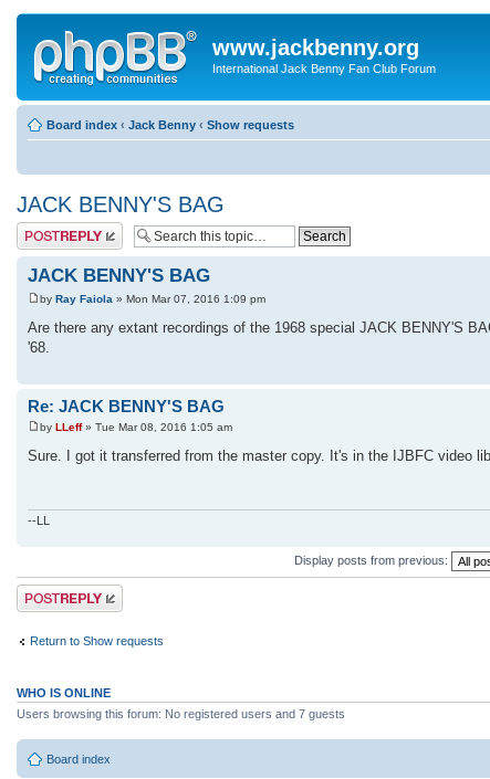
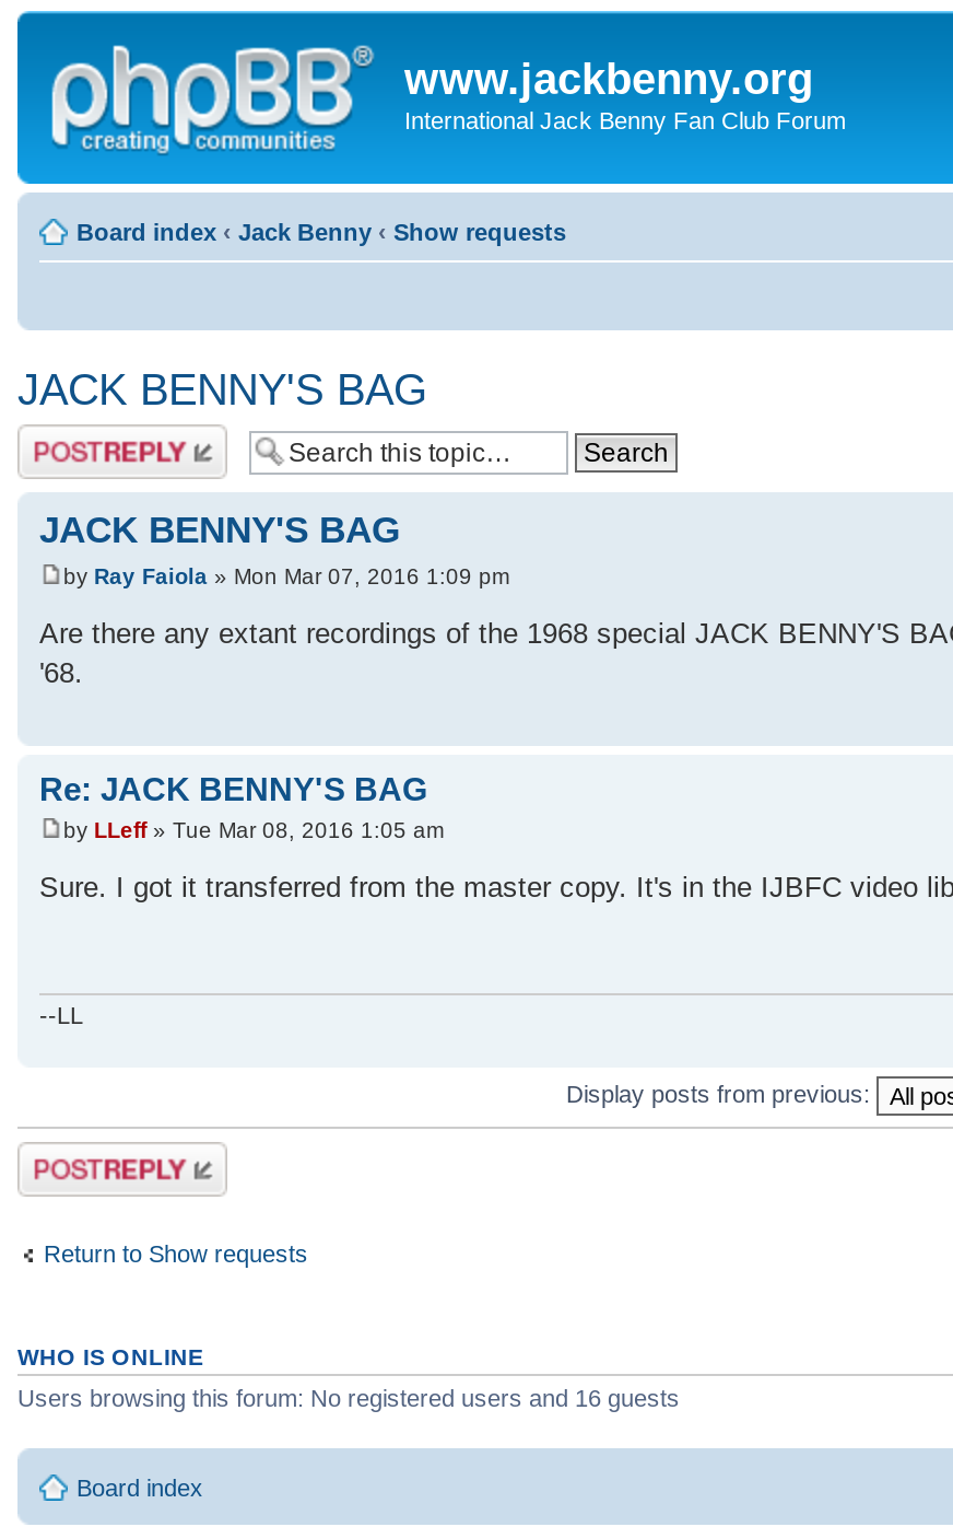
- Users browsing this forum: No registered users and 7 guests
+ Users browsing this forum: No registered users and 16 guests
